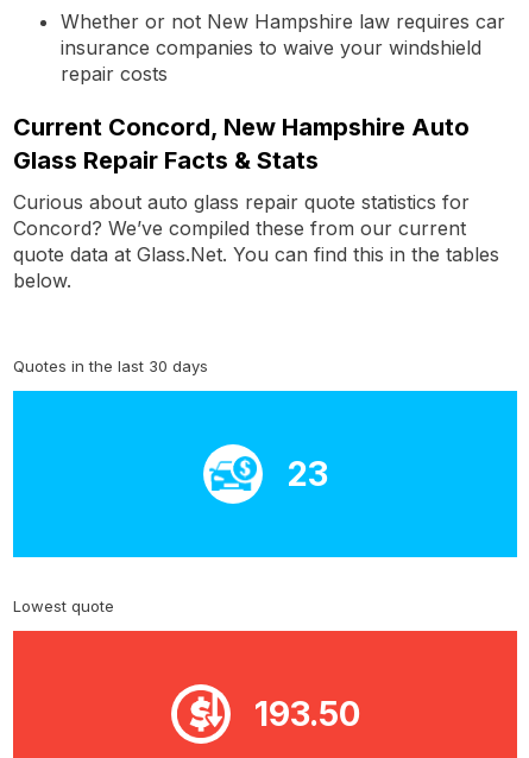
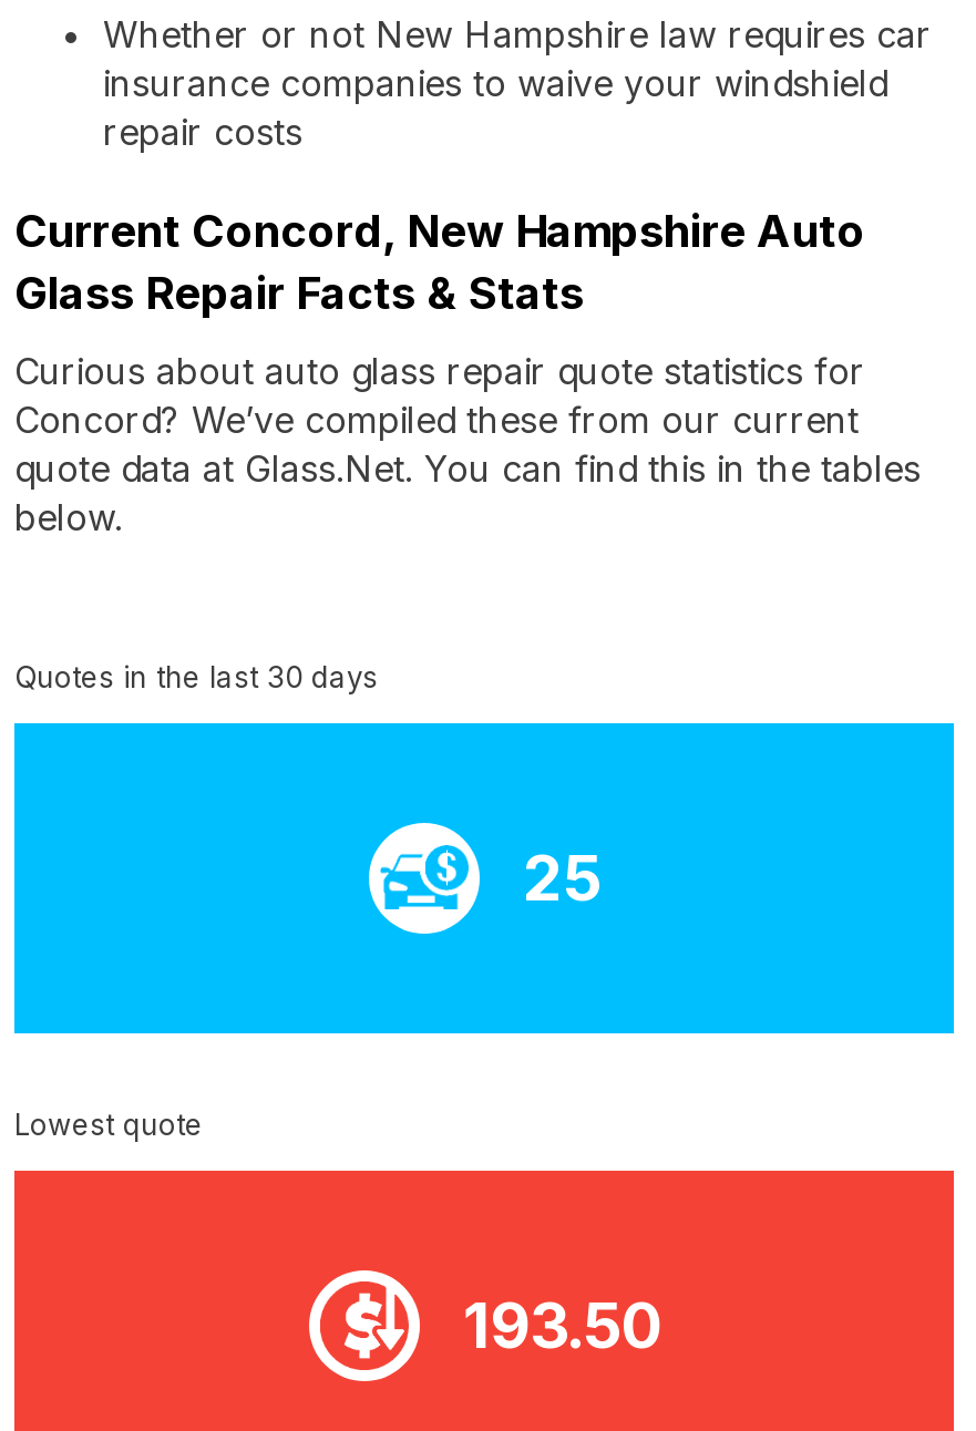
- 23
+ 25
